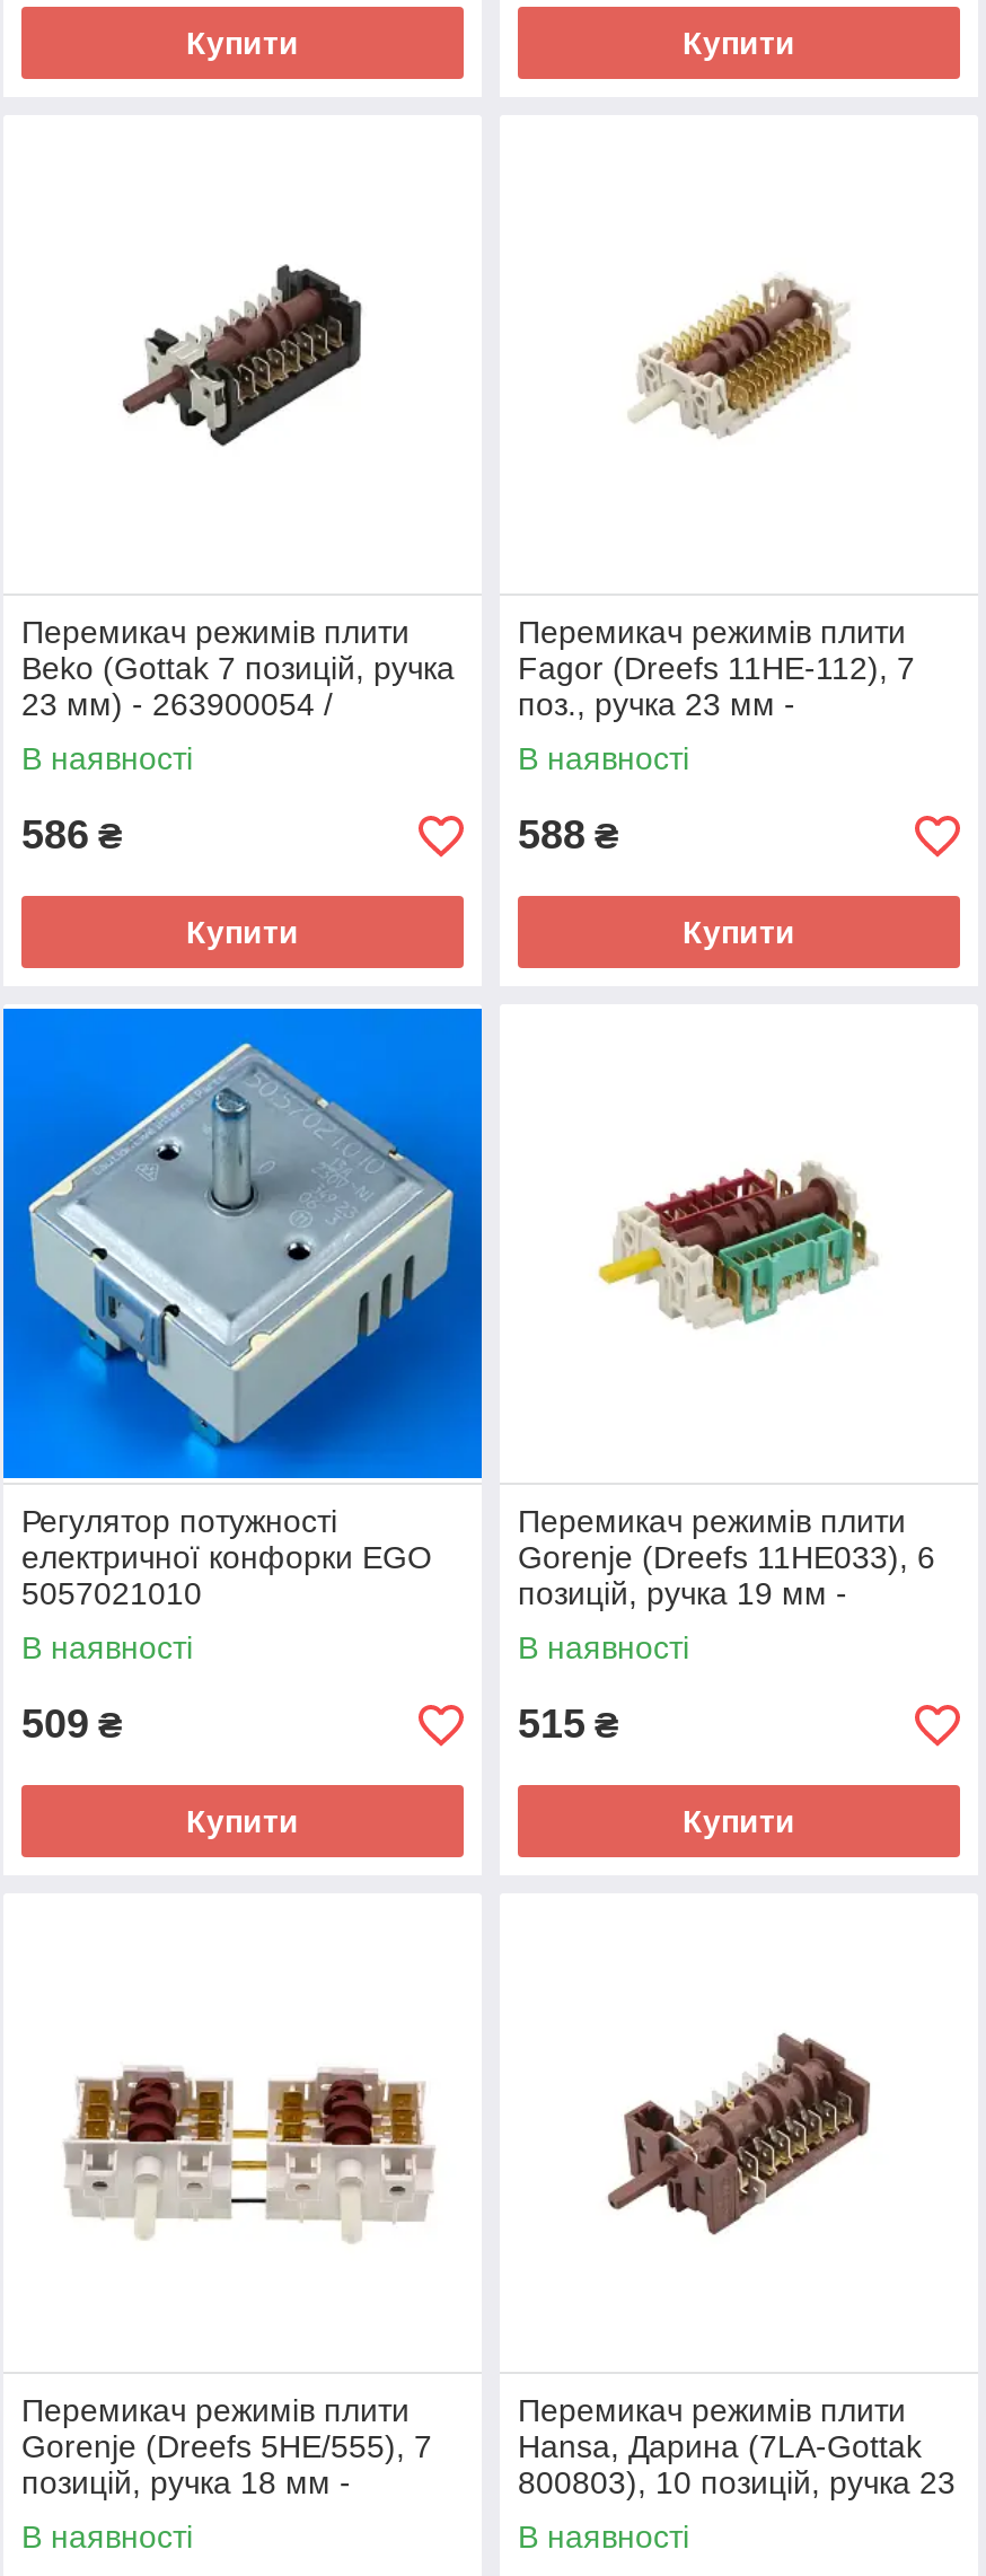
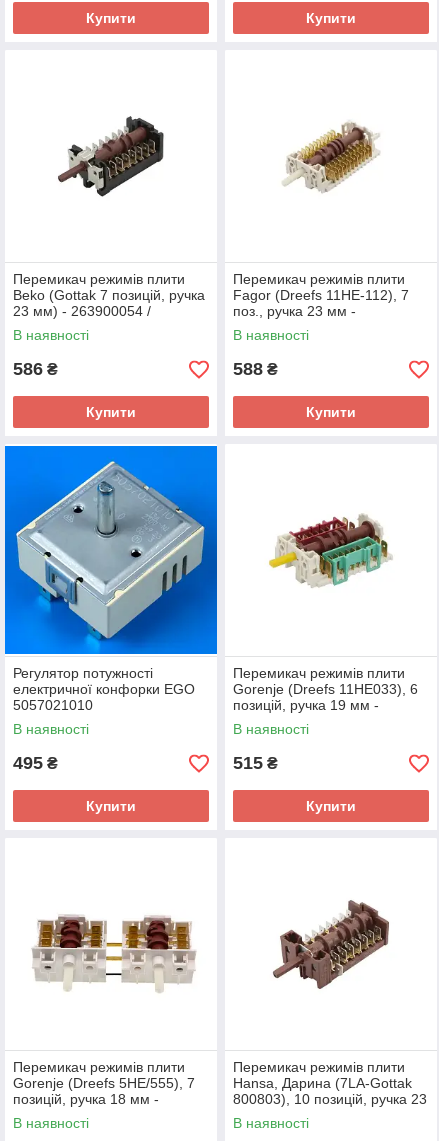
- 509 ₴
+ 495 ₴
